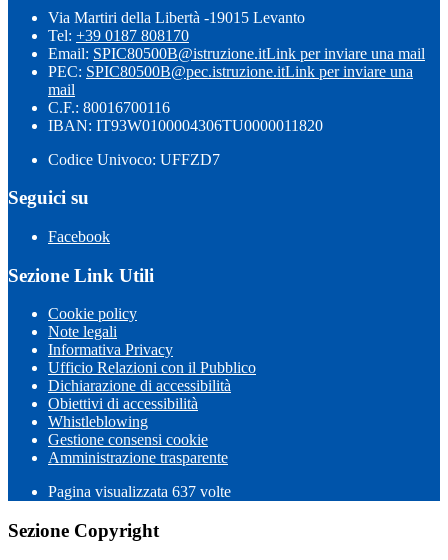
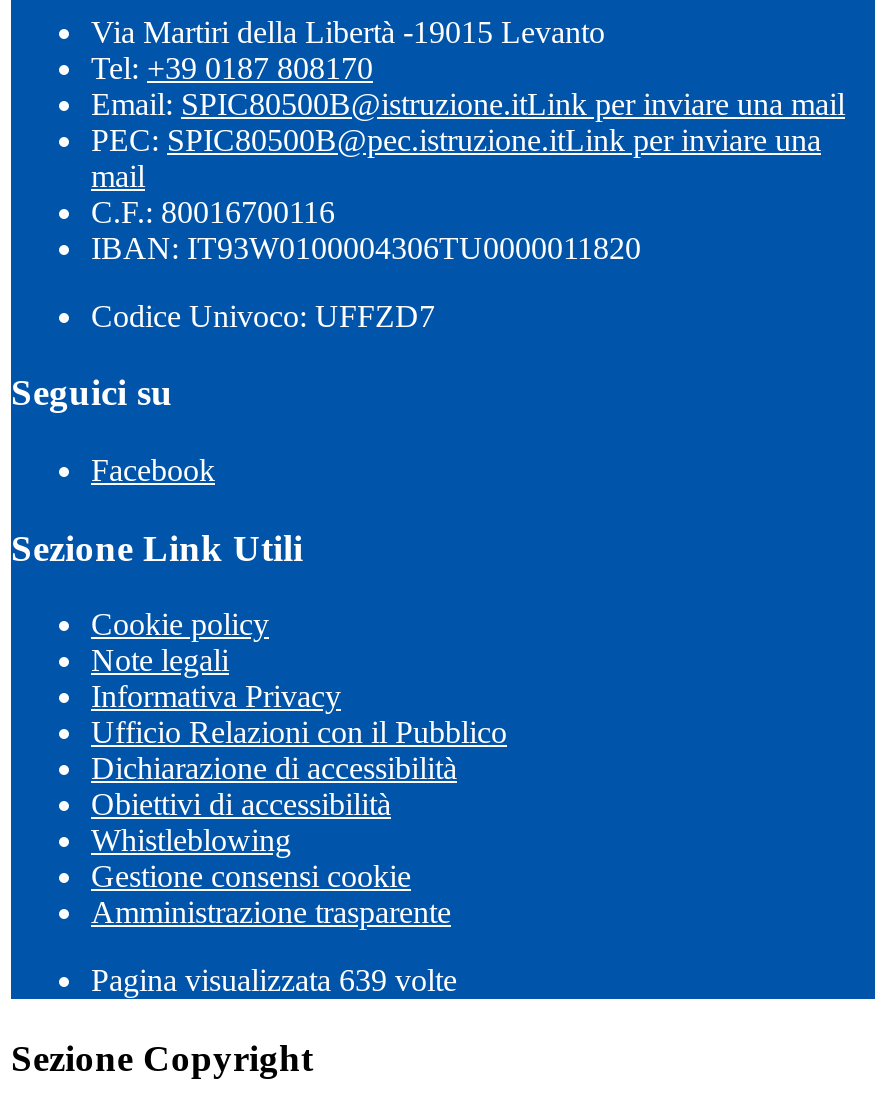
- Pagina visualizzata 637 volte
+ Pagina visualizzata 639 volte
